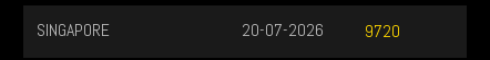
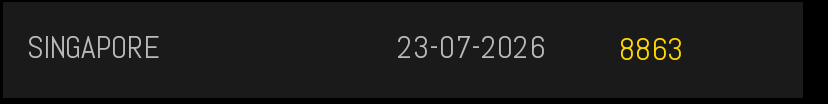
- 20-07-2026
+ 23-07-2026

- 9720
+ 8863
